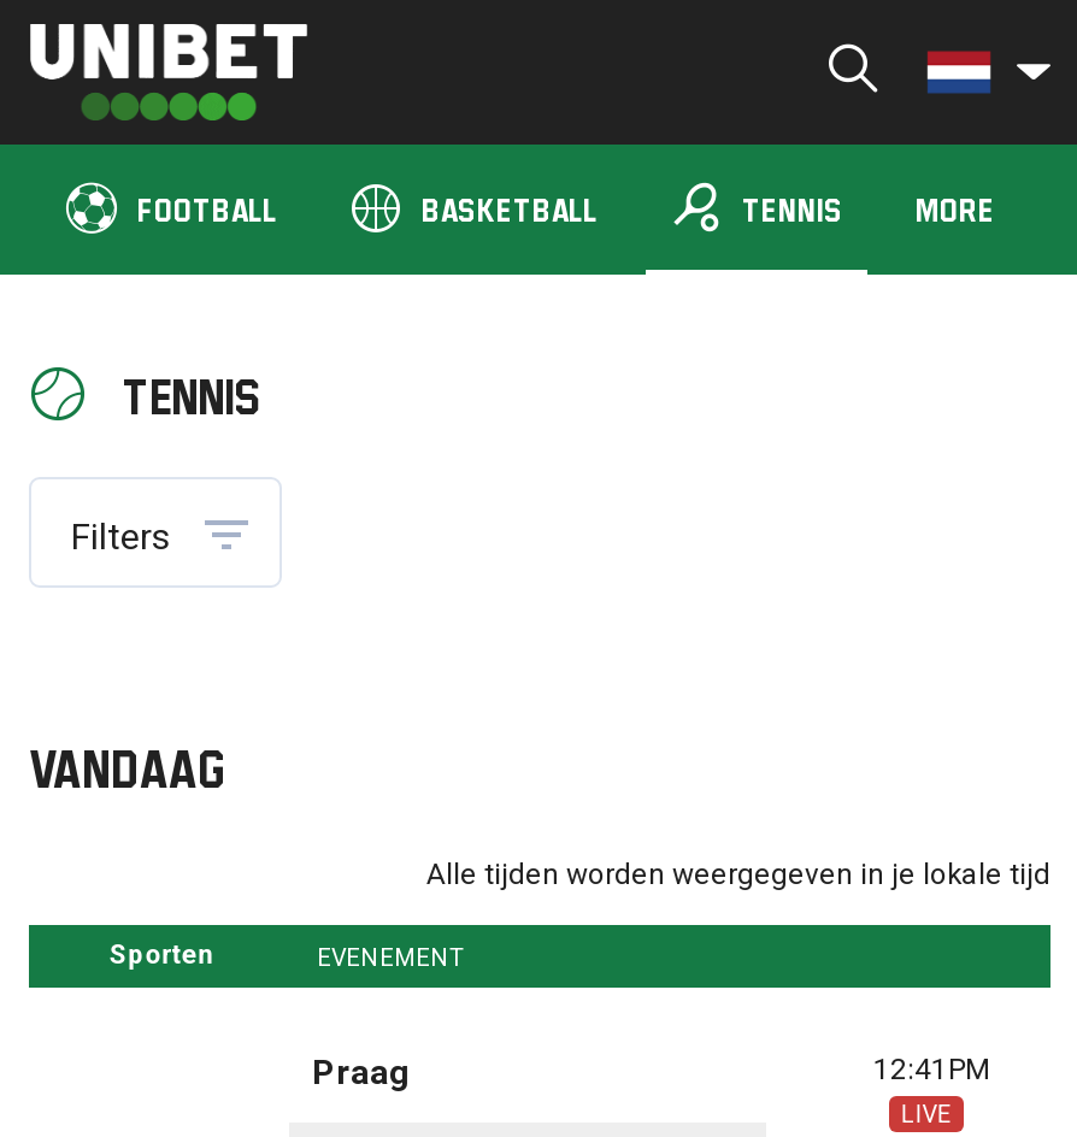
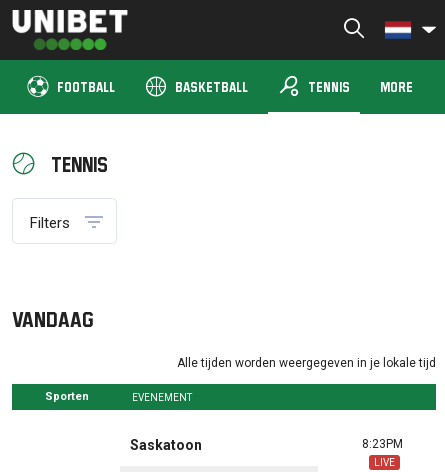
- Praag
+ Saskatoon

- 12:41PM
+ 8:23PM
